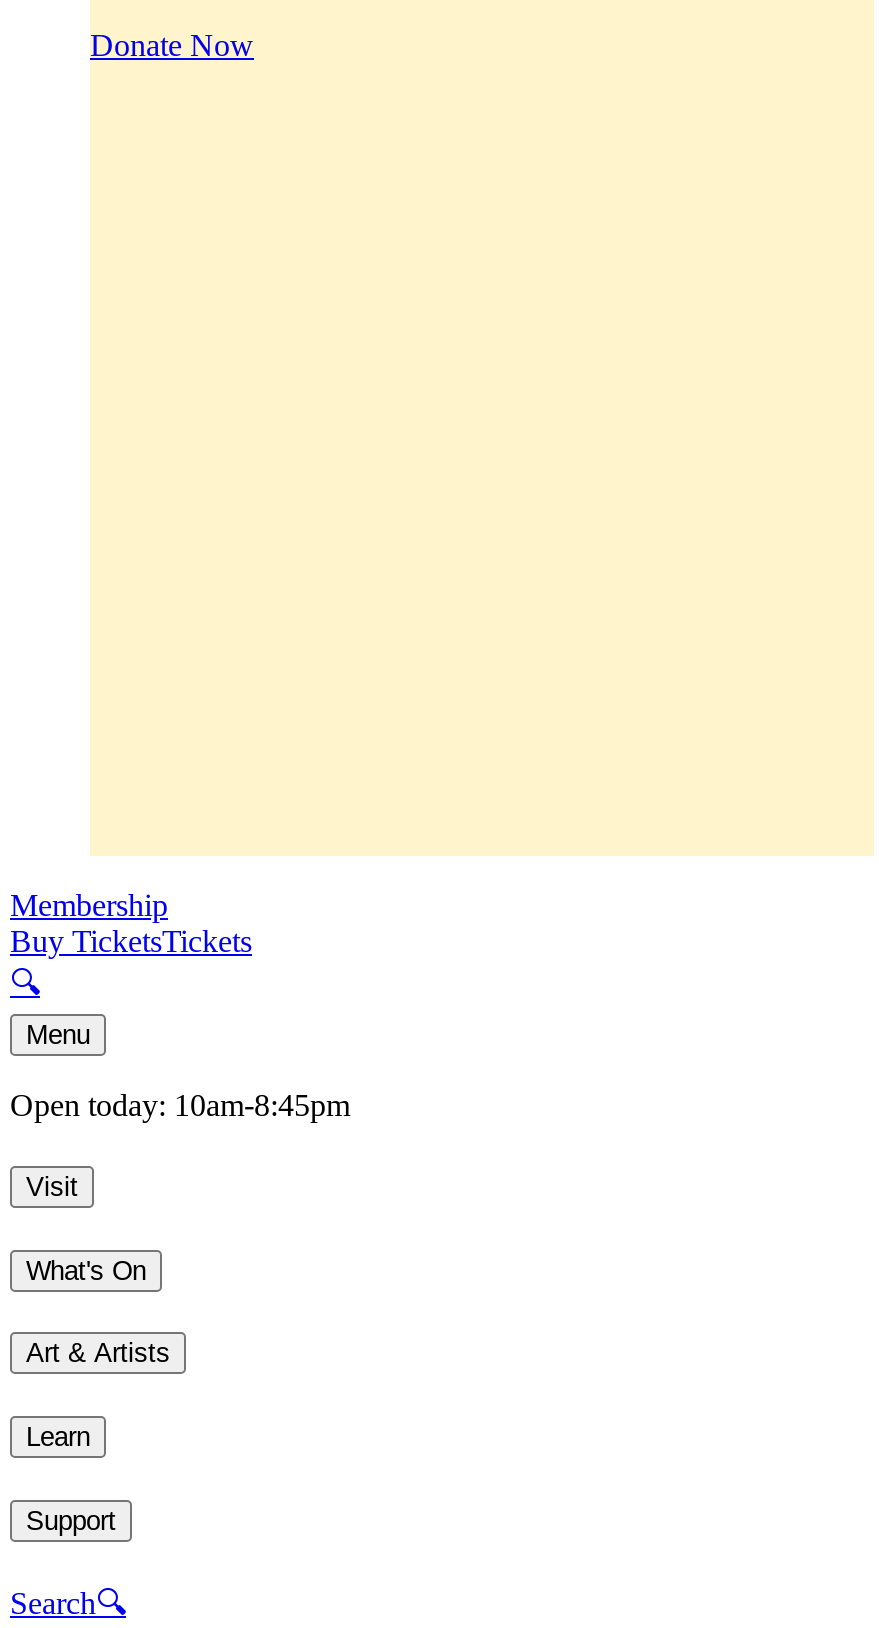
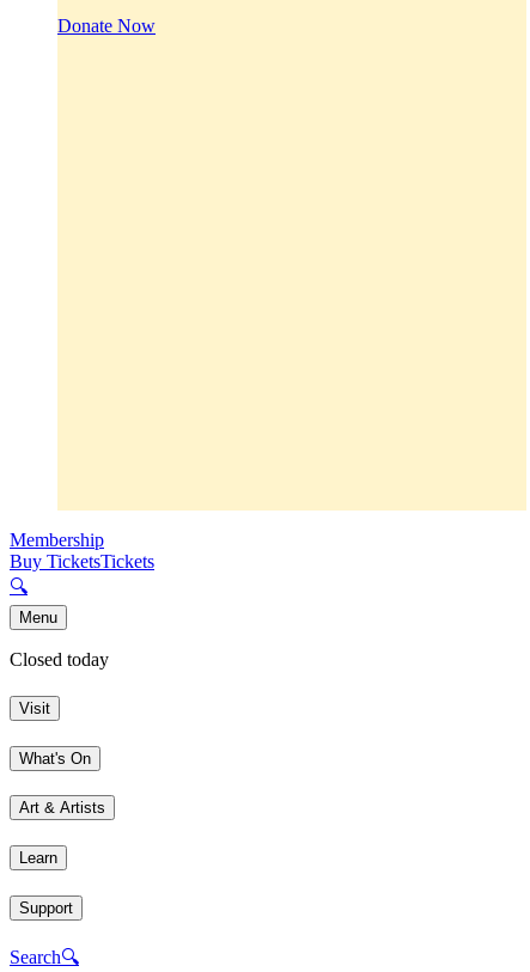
- Open today: 10am-8:45pm
+ Closed today
